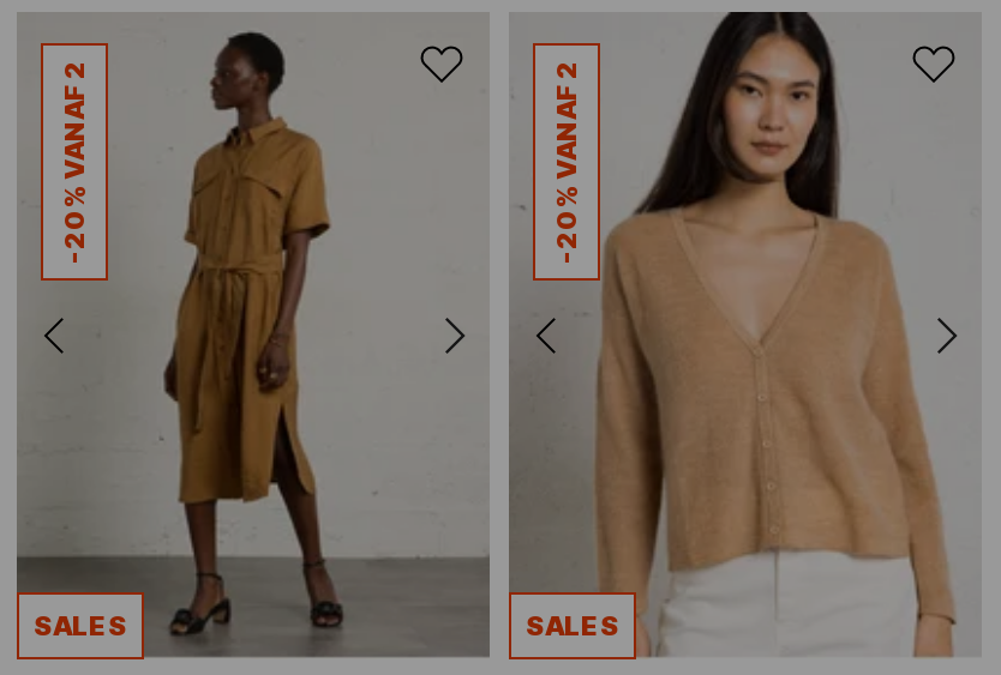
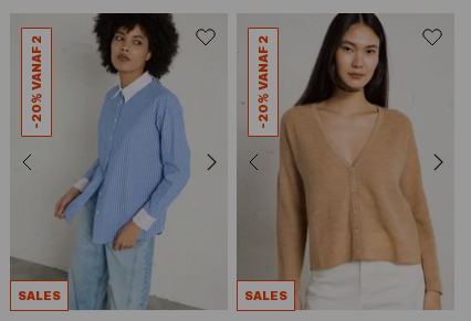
- [image]
+ [image]
